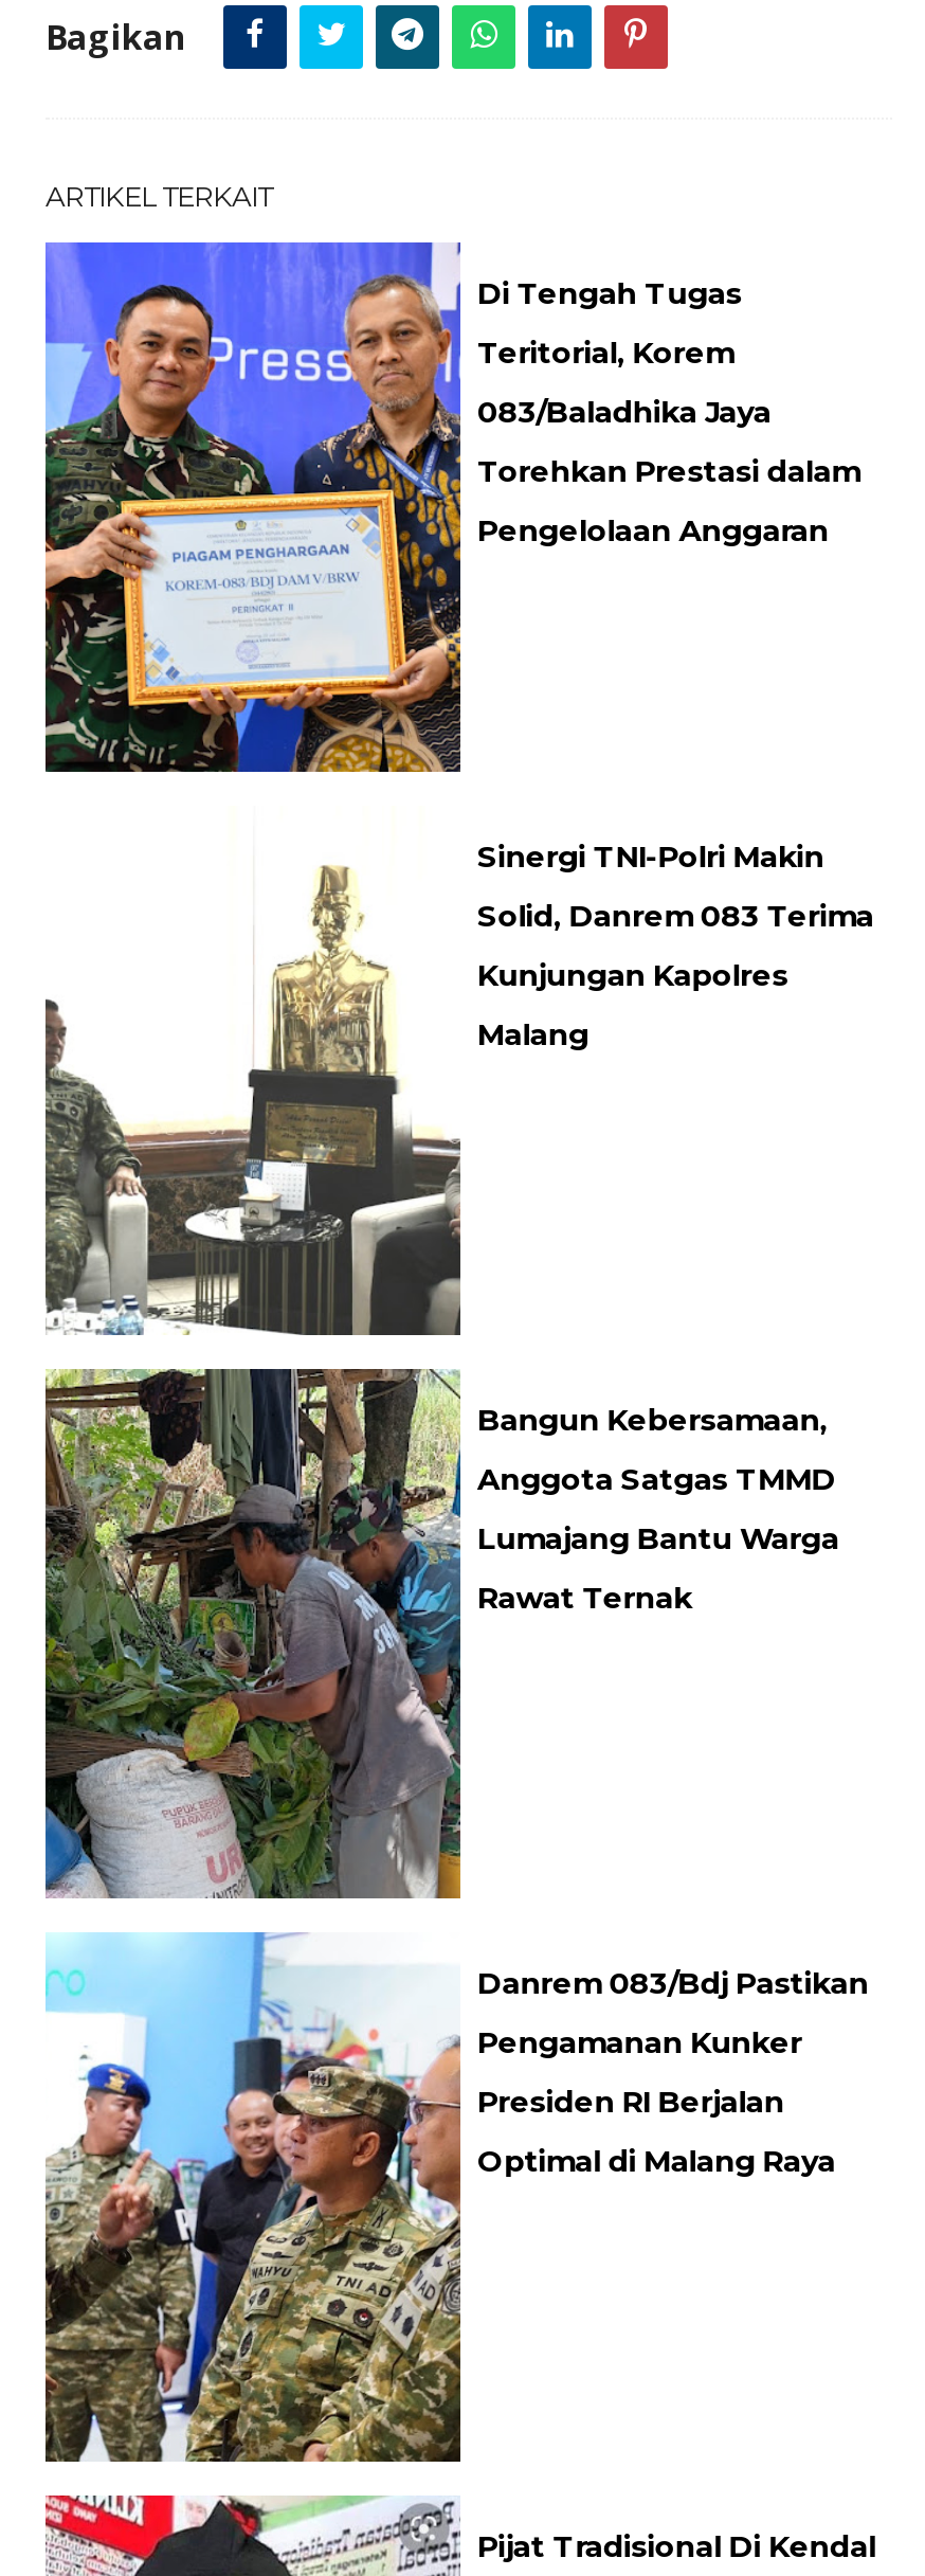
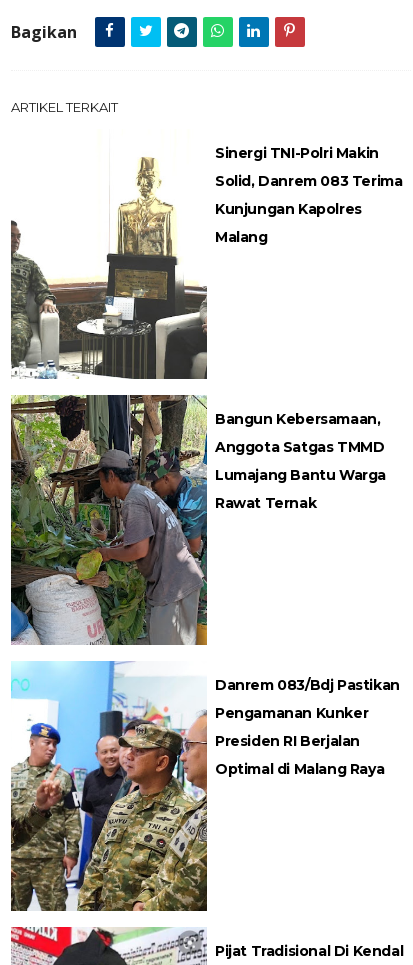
- [image]
- Di Tengah Tugas
- Teritorial, Korem
- 083/Baladhika Jaya
- Torehkan Prestasi dalam
- Pengelolaan Anggaran
